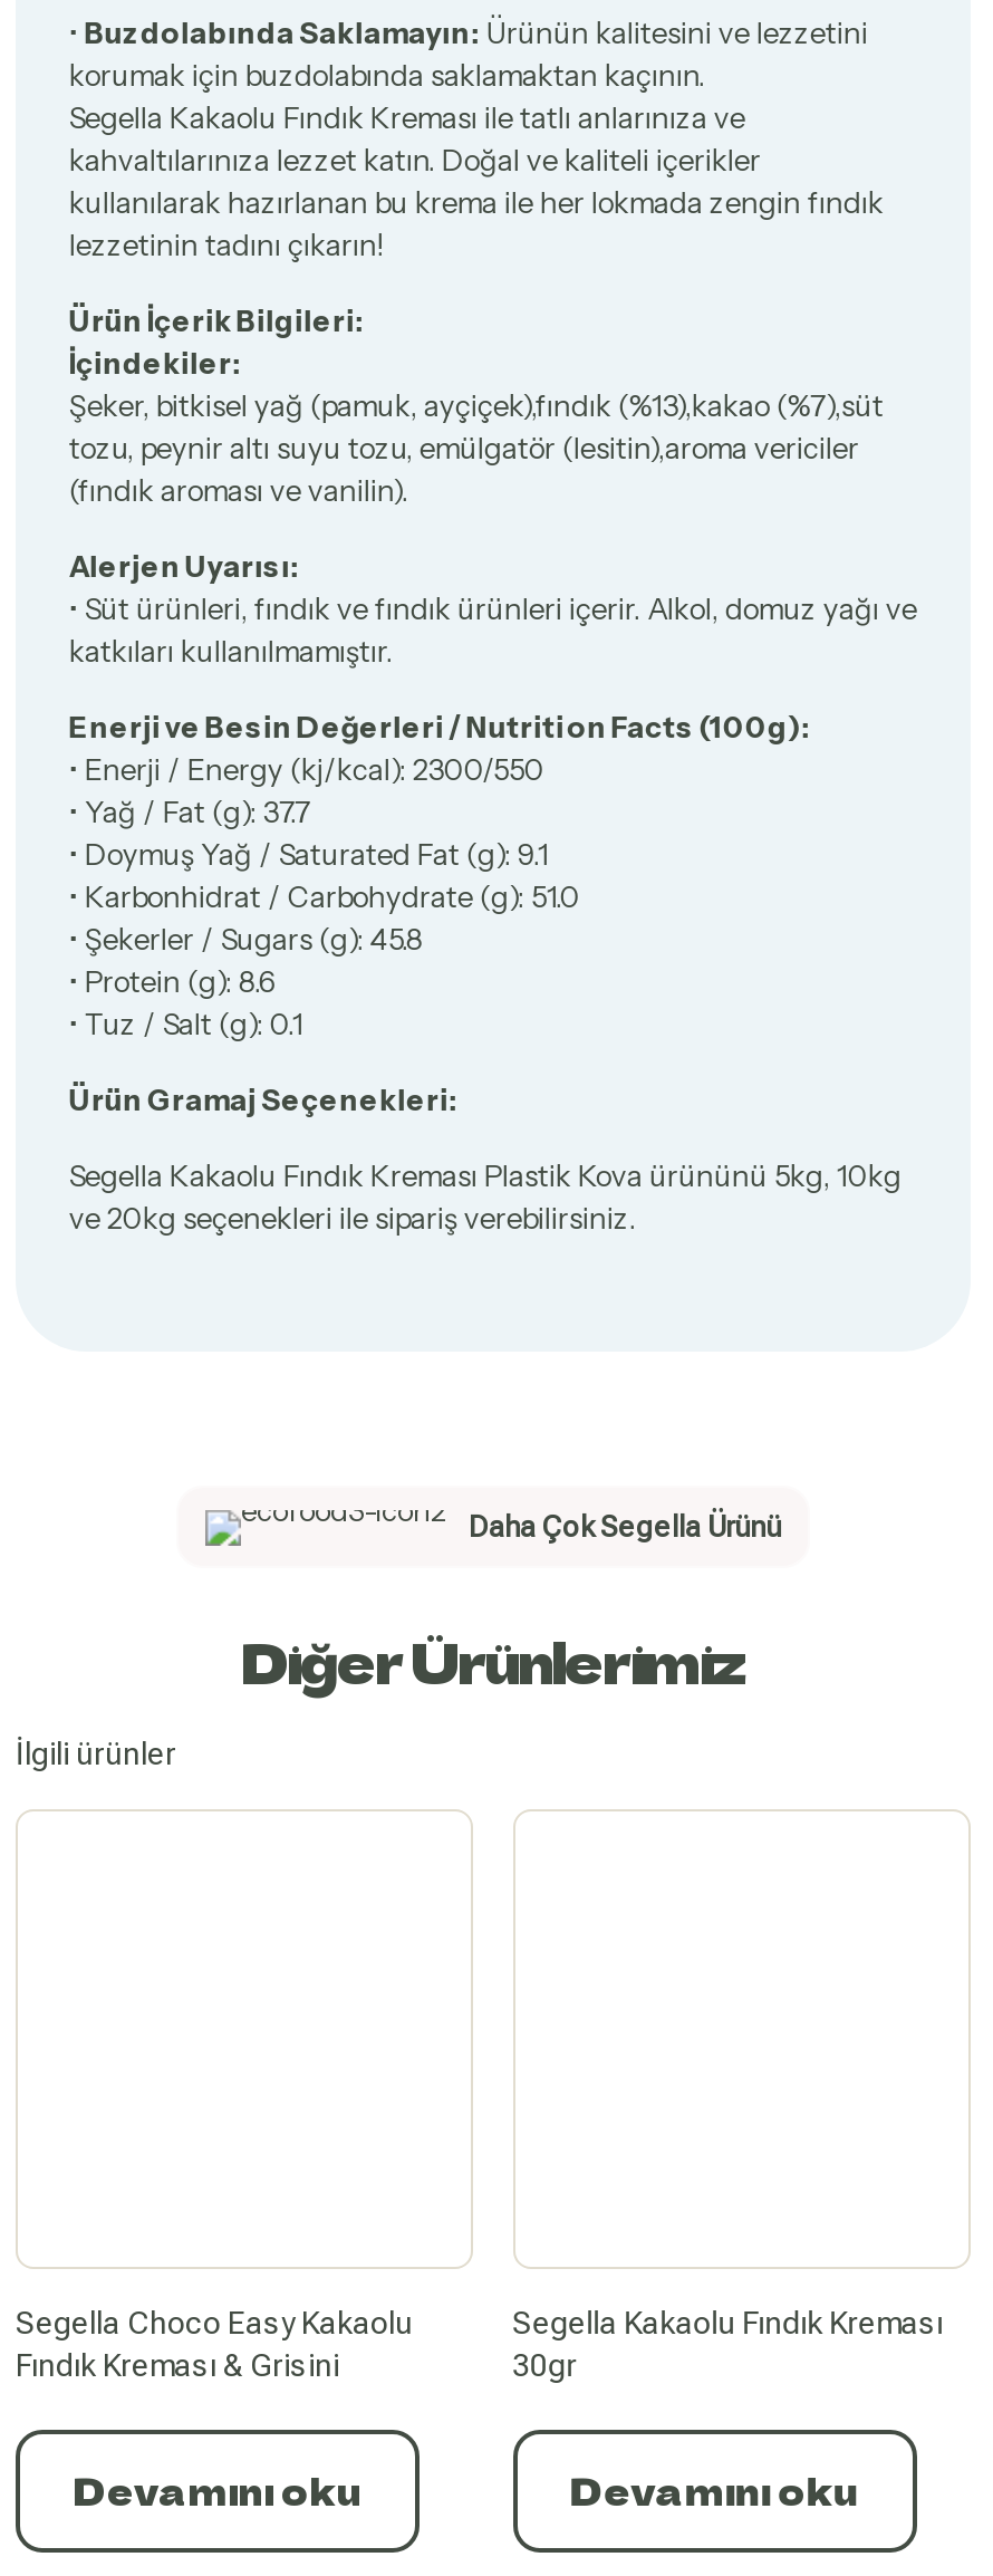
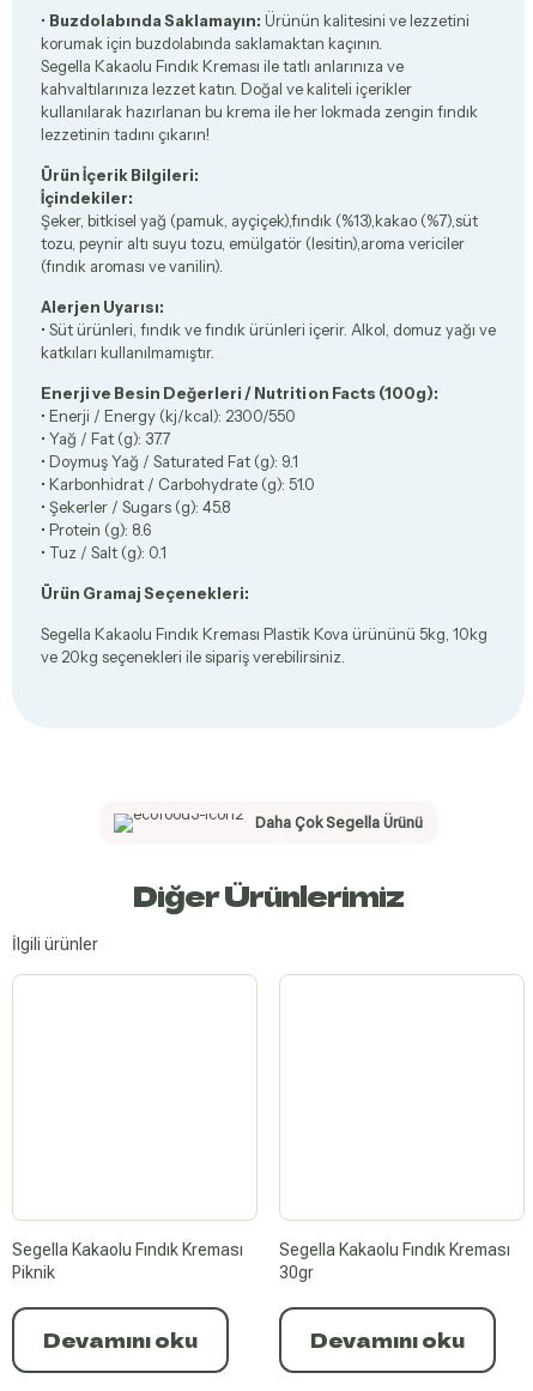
- Segella Choco Easy Kakaolu
- Fındık Kreması & Grisini
+ Segella Kakaolu Fındık Kreması
+ Piknik
